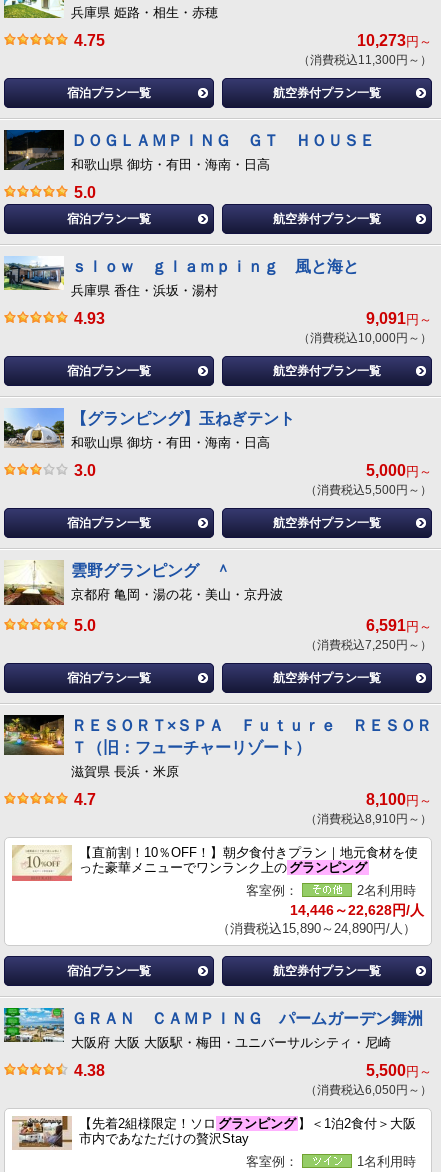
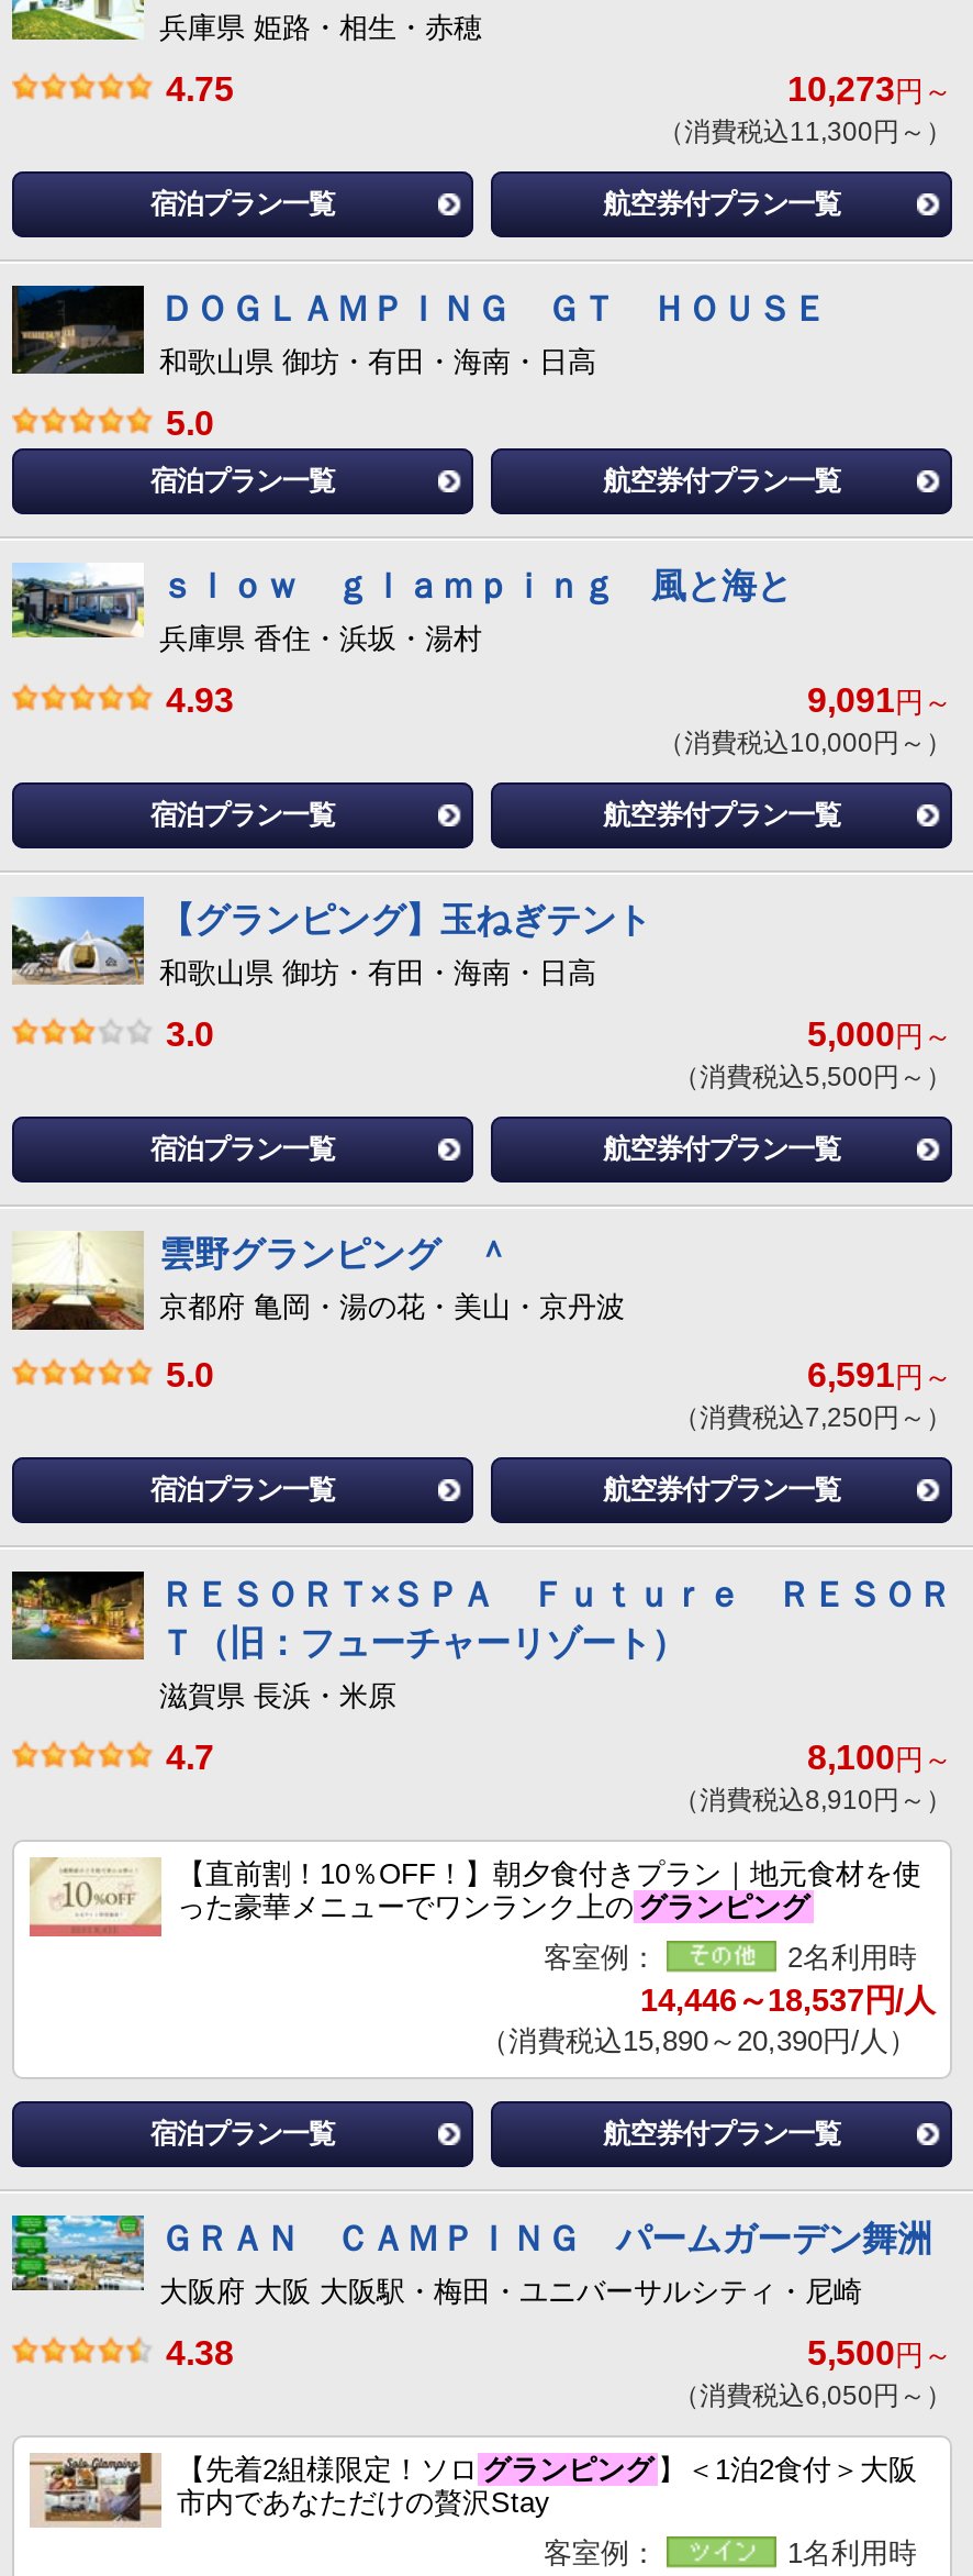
- 14,446～22,628円/人
+ 14,446～18,537円/人

- （消費税込15,890～24,890円/人）
+ （消費税込15,890～20,390円/人）
